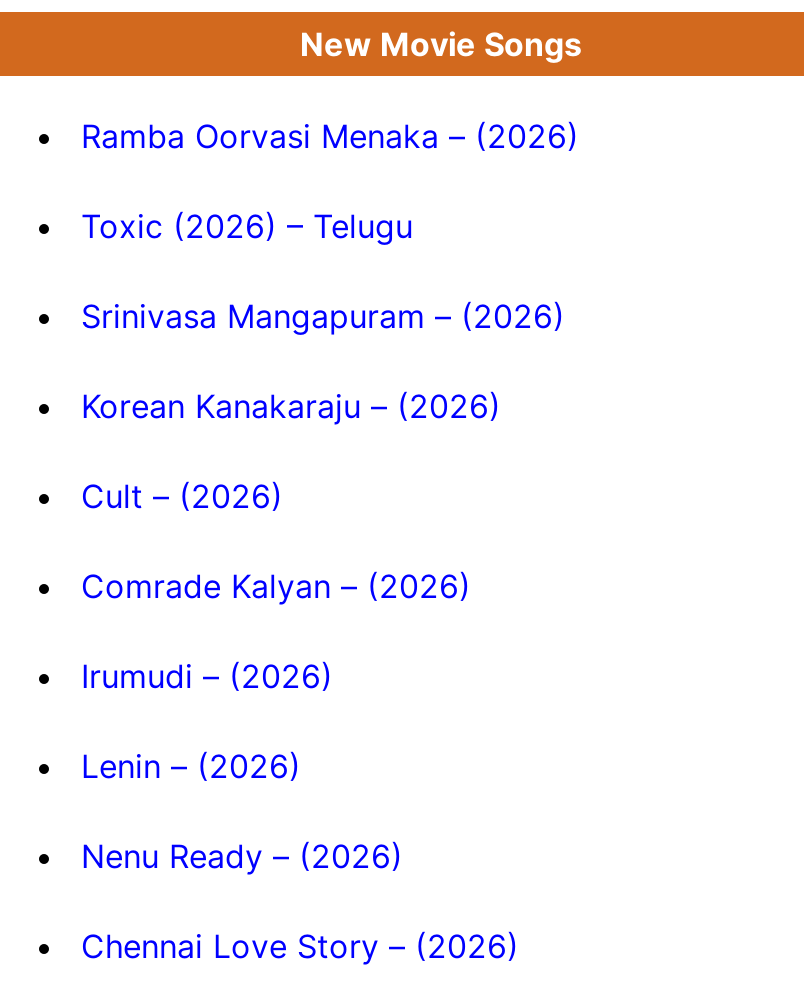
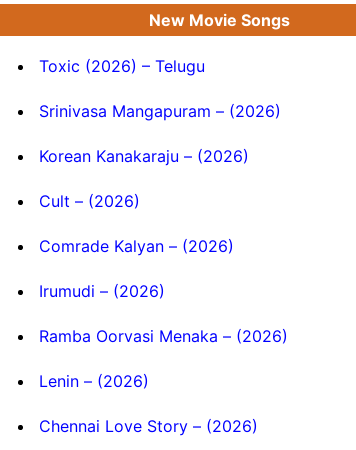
moved down: Ramba Oorvasi Menaka – (2026)

- Nenu Ready – (2026)
